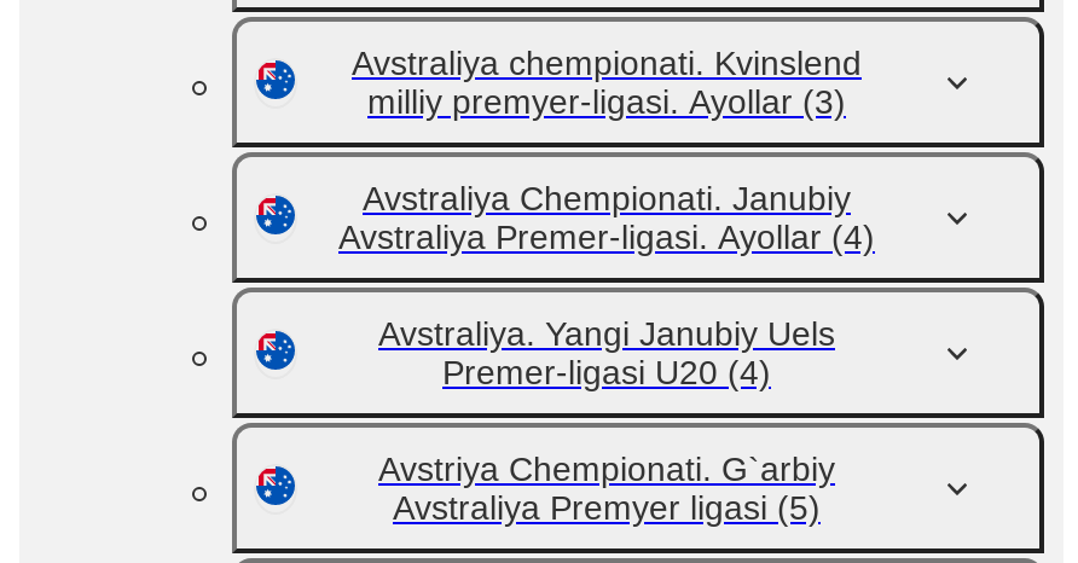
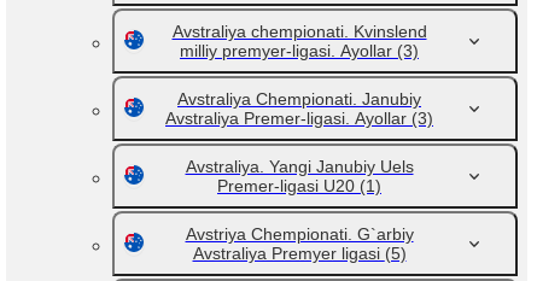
- Avstraliya Premer-ligasi. Ayollar (4)
+ Avstraliya Premer-ligasi. Ayollar (3)

- Premer-ligasi U20 (4)
+ Premer-ligasi U20 (1)
